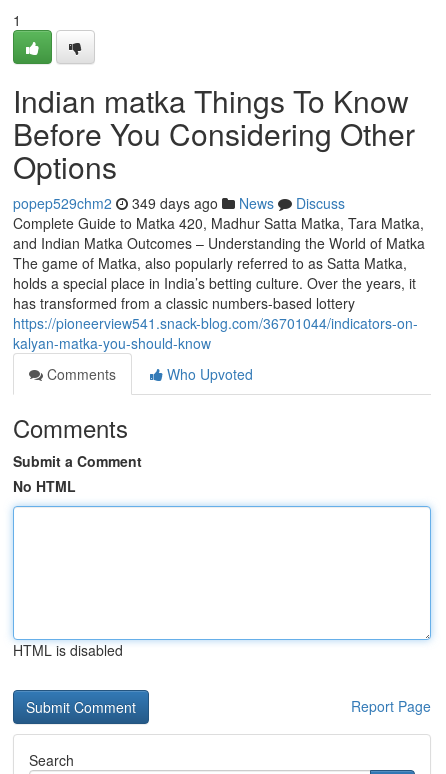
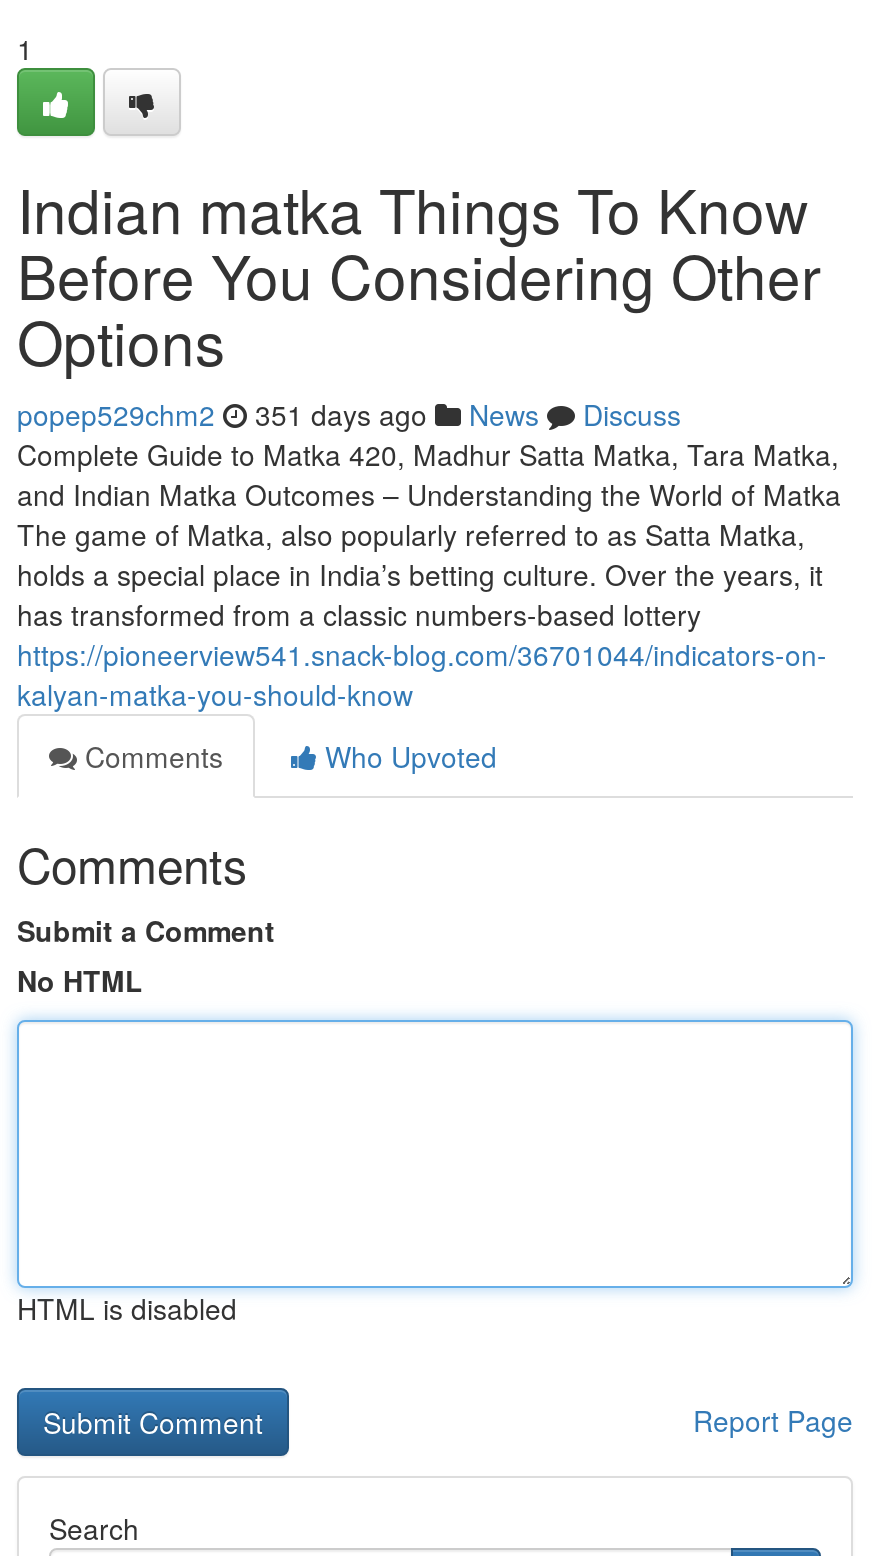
- popep529chm2 349 days ago News Discuss
+ popep529chm2 351 days ago News Discuss
